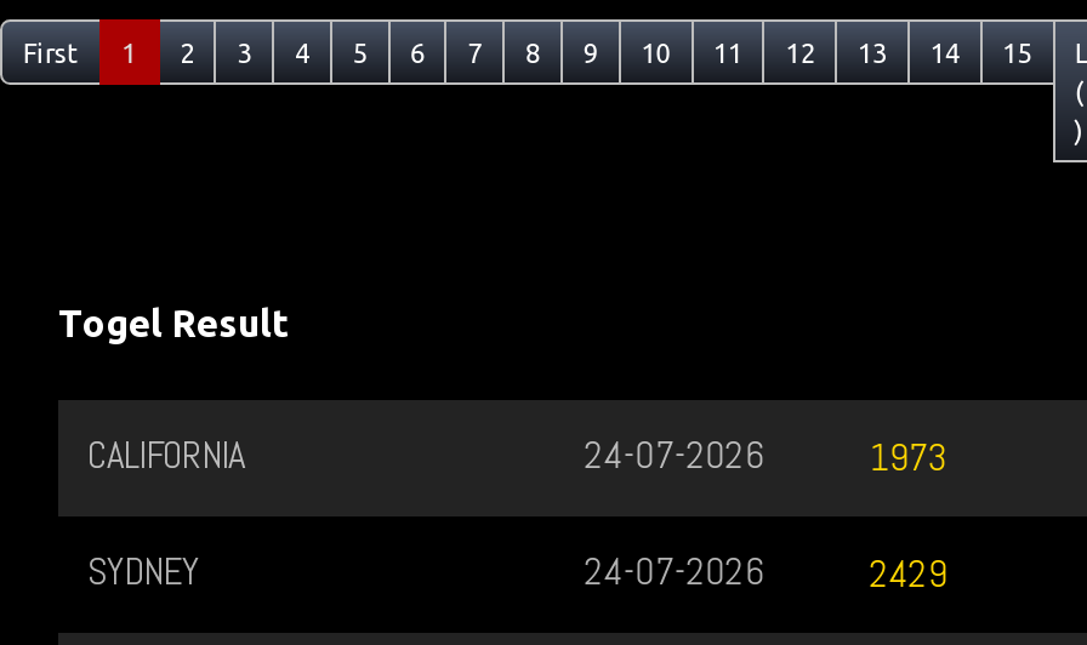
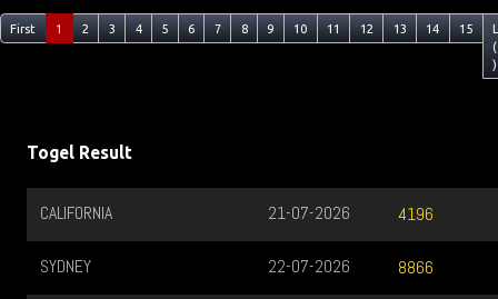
- 24-07-2026
+ 21-07-2026

- 1973
+ 4196

- 24-07-2026
+ 22-07-2026

- 2429
+ 8866
